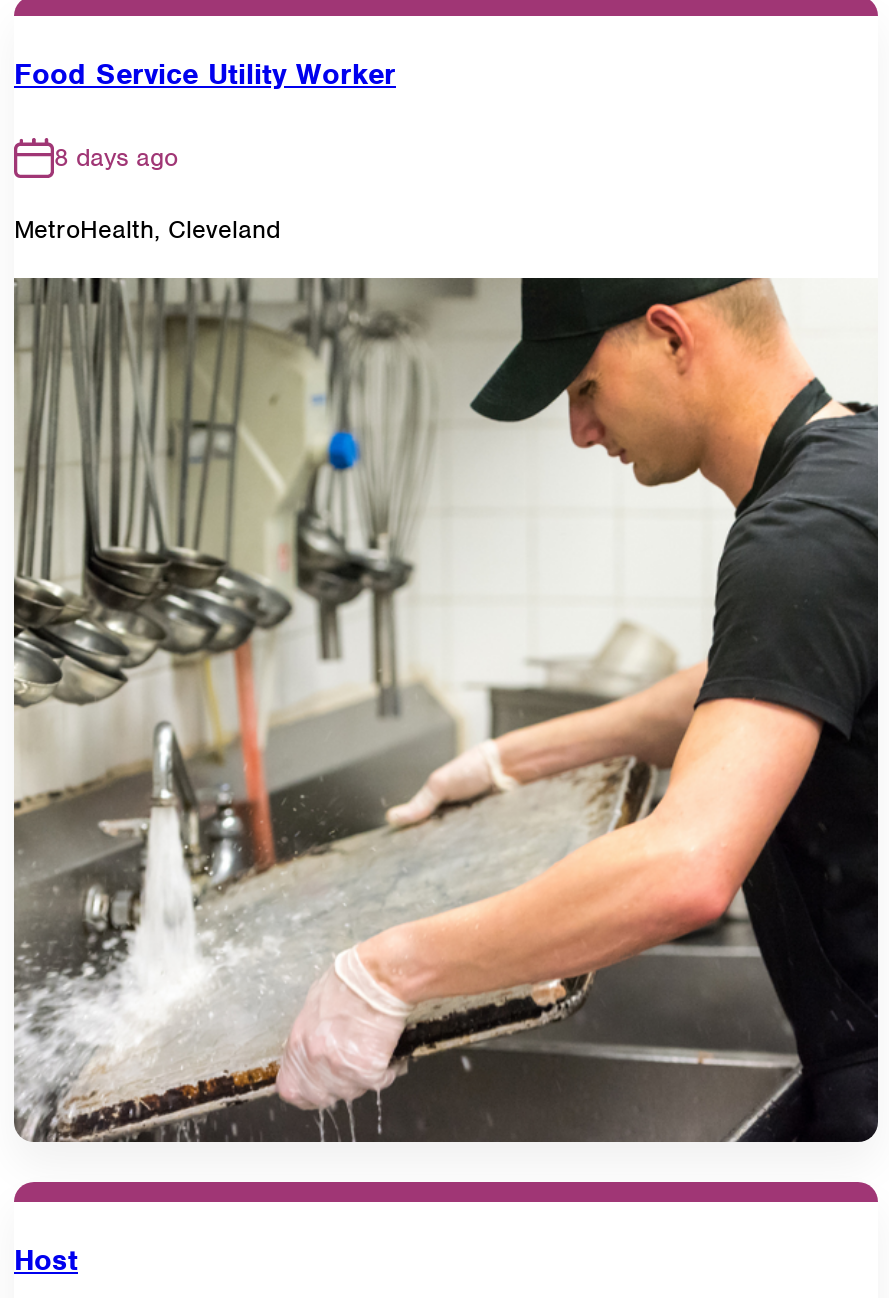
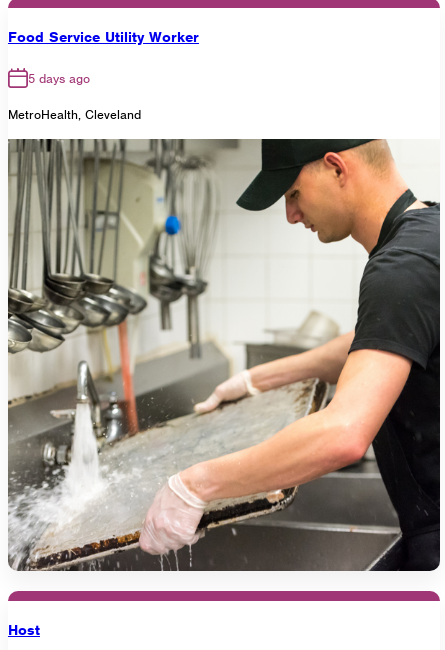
- 8 days ago
+ 5 days ago
